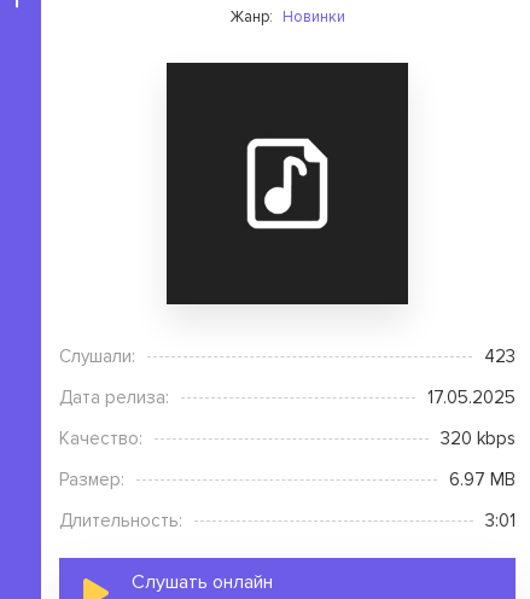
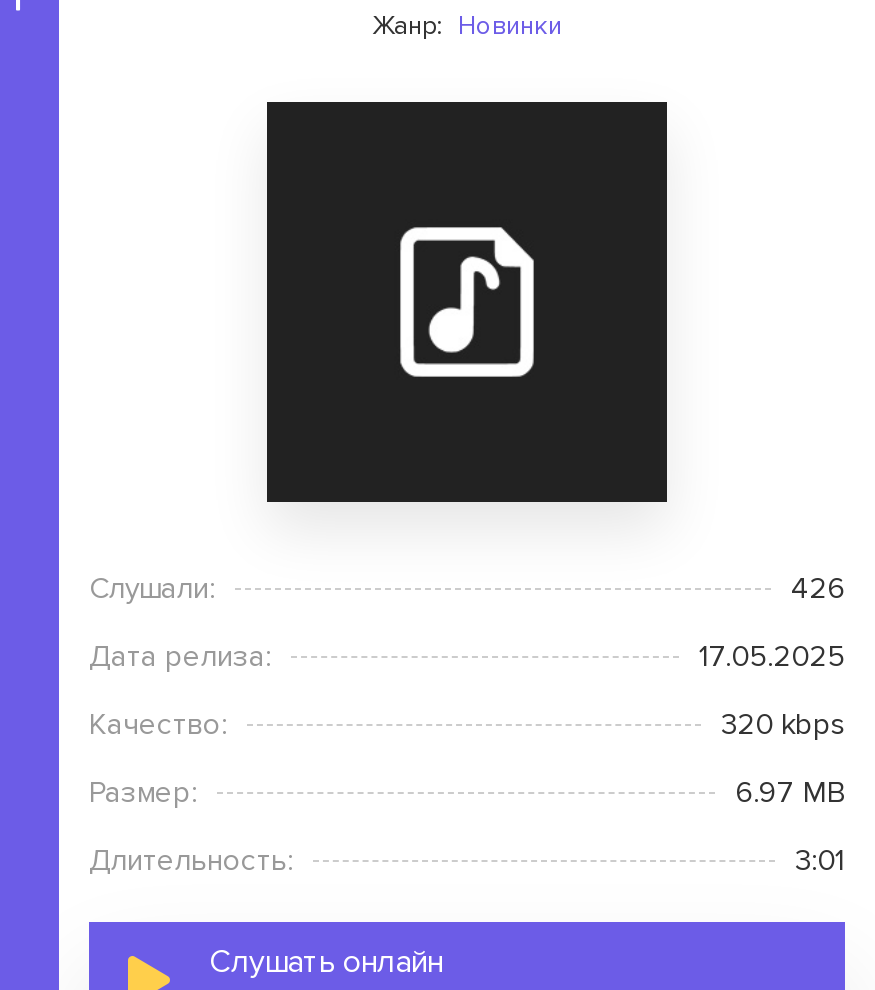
- 423
+ 426
